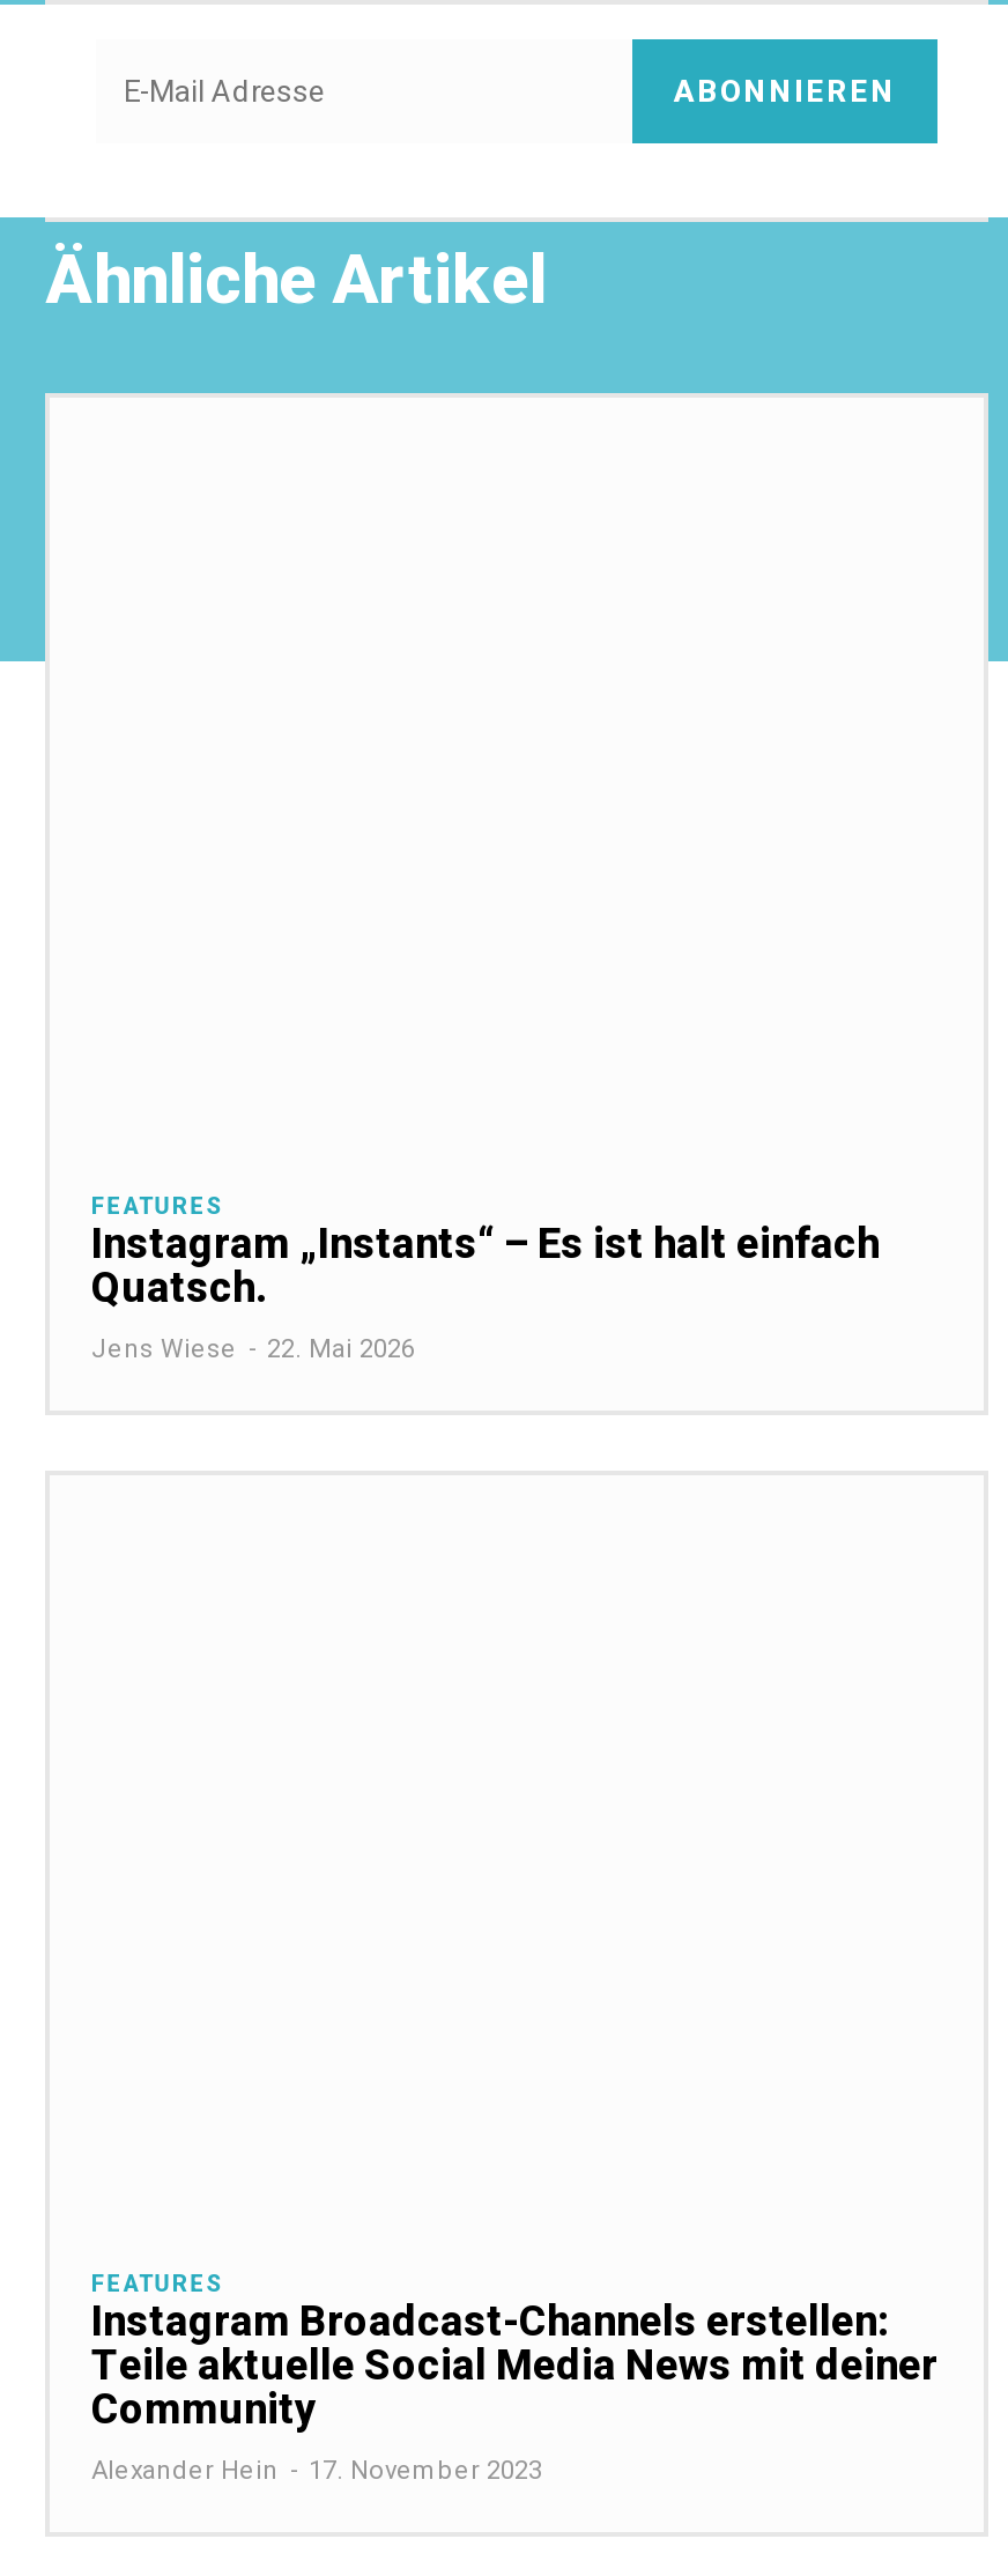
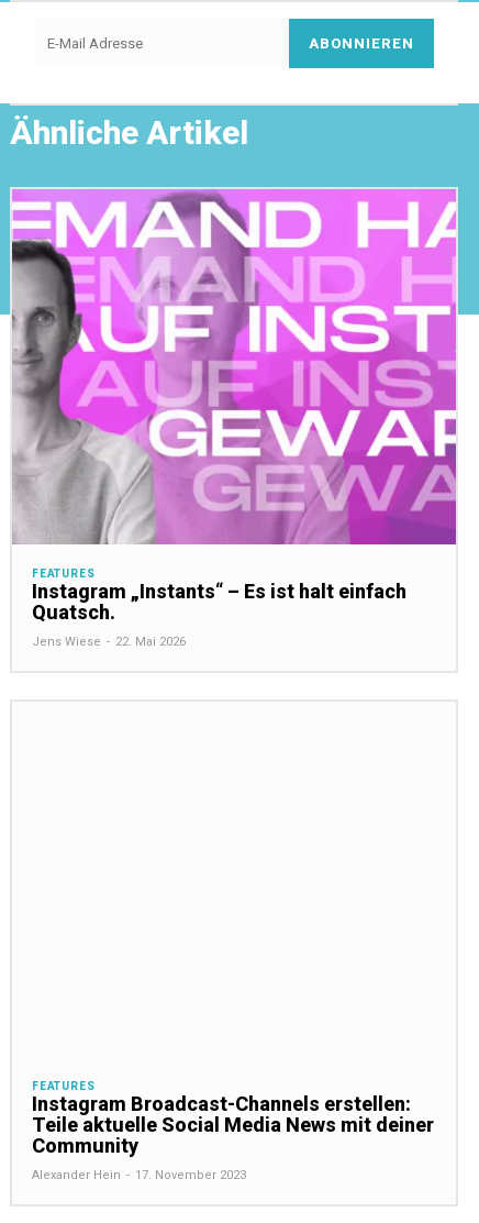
+ [image]
